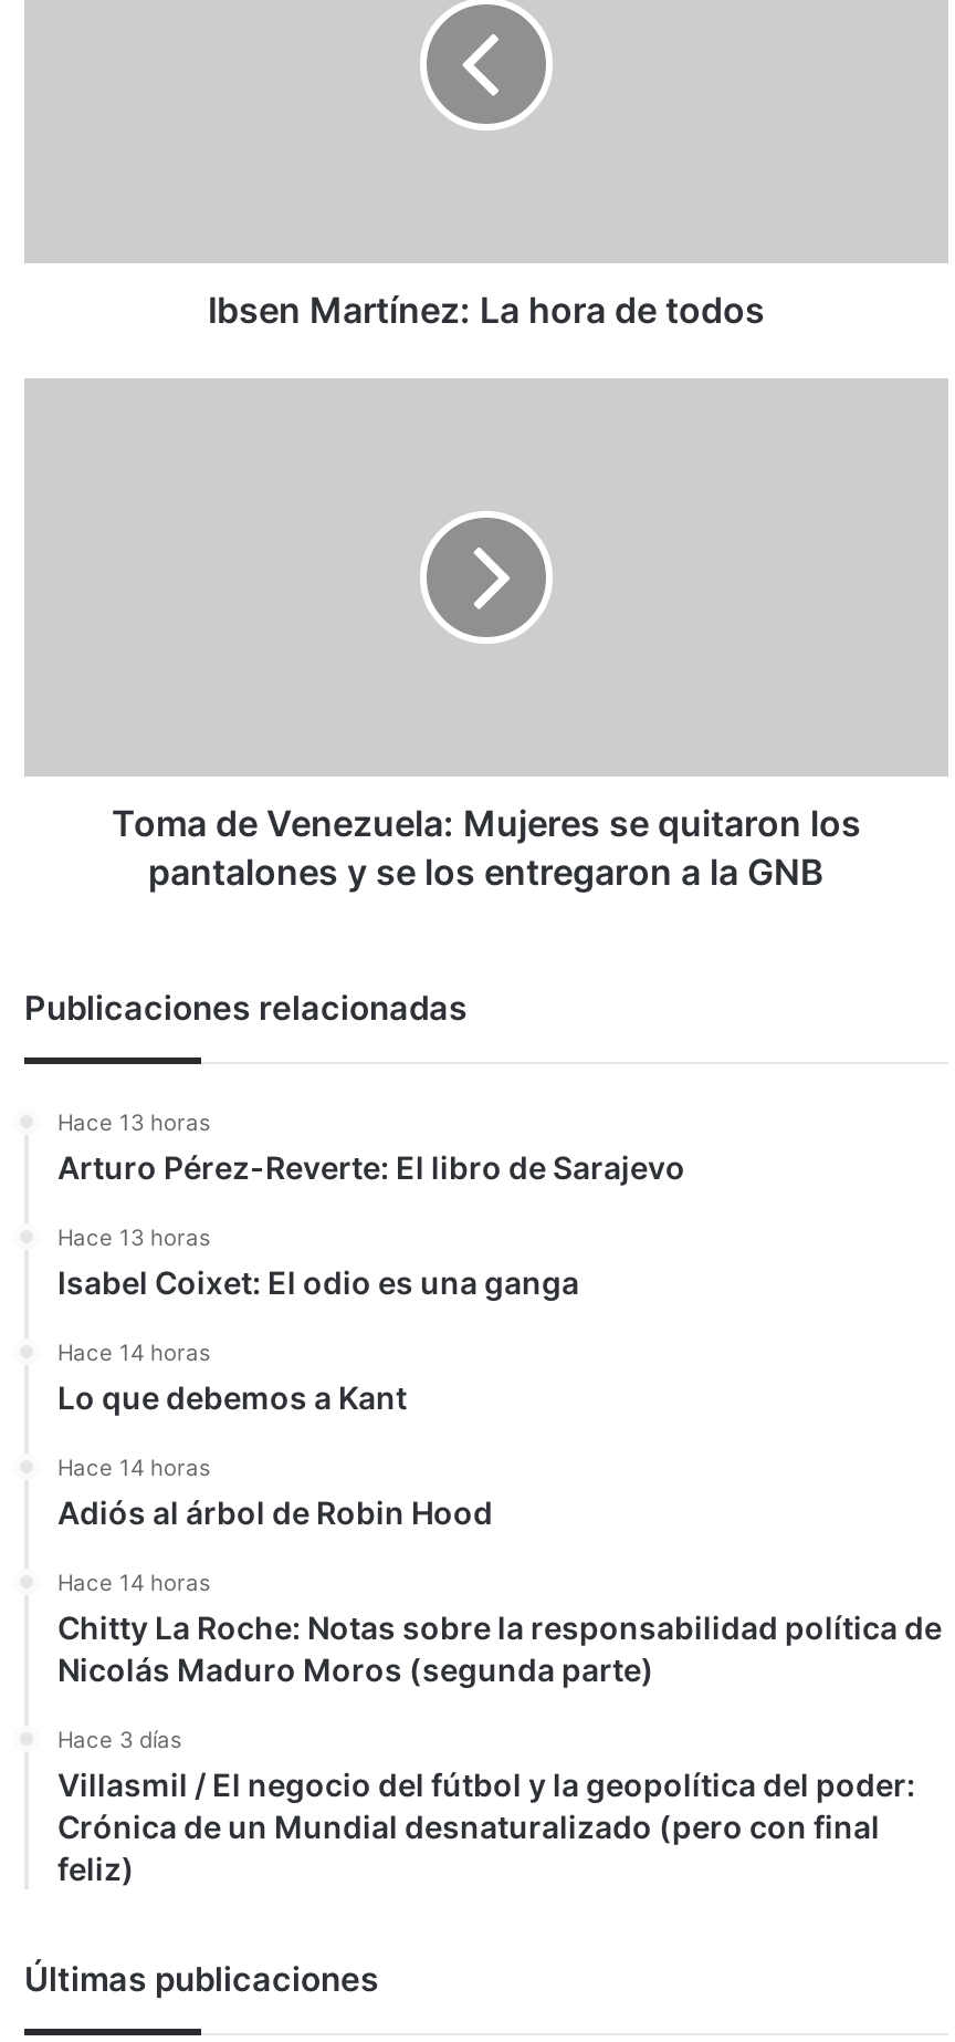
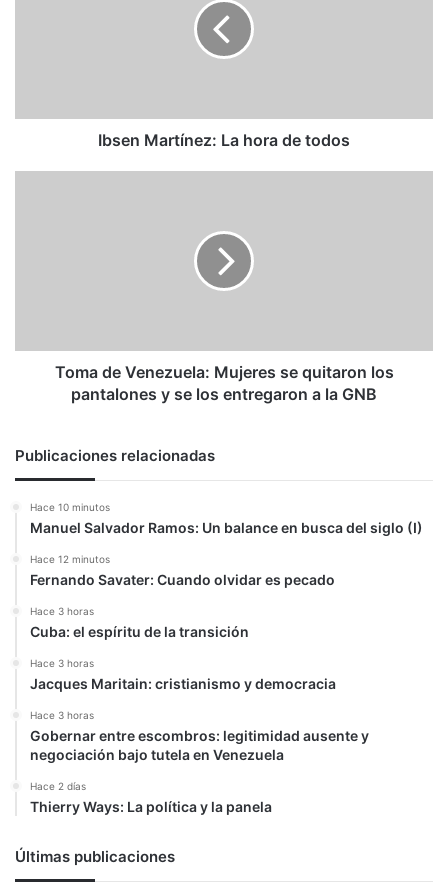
- Hace 13 horas
- Arturo Pérez-Reverte: El libro de Sarajevo
+ Hace 10 minutos
+ Manuel Salvador Ramos: Un balance en busca del siglo (I)

- Hace 13 horas
- Isabel Coixet: El odio es una ganga
+ Hace 12 minutos
+ Fernando Savater: Cuando olvidar es pecado

- Hace 14 horas
- Lo que debemos a Kant
+ Hace 3 horas
+ Cuba: el espíritu de la transición

- Hace 14 horas
- Adiós al árbol de Robin Hood
+ Hace 3 horas
+ Jacques Maritain: cristianismo y democracia

- Hace 14 horas
- Chitty La Roche: Notas sobre la responsabilidad política de
- Nicolás Maduro Moros (segunda parte)
+ Hace 3 horas
+ Gobernar entre escombros: legitimidad ausente y
+ negociación bajo tutela en Venezuela

- Hace 3 días
- Villasmil / El negocio del fútbol y la geopolítica del poder:
- Crónica de un Mundial desnaturalizado (pero con final
- feliz)
+ Hace 2 días
+ Thierry Ways: La política y la panela
